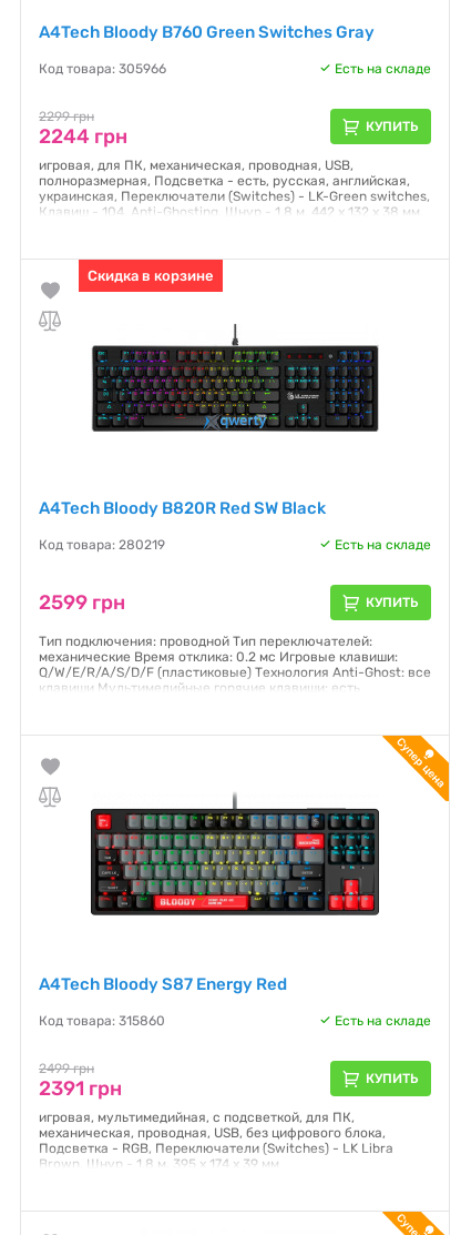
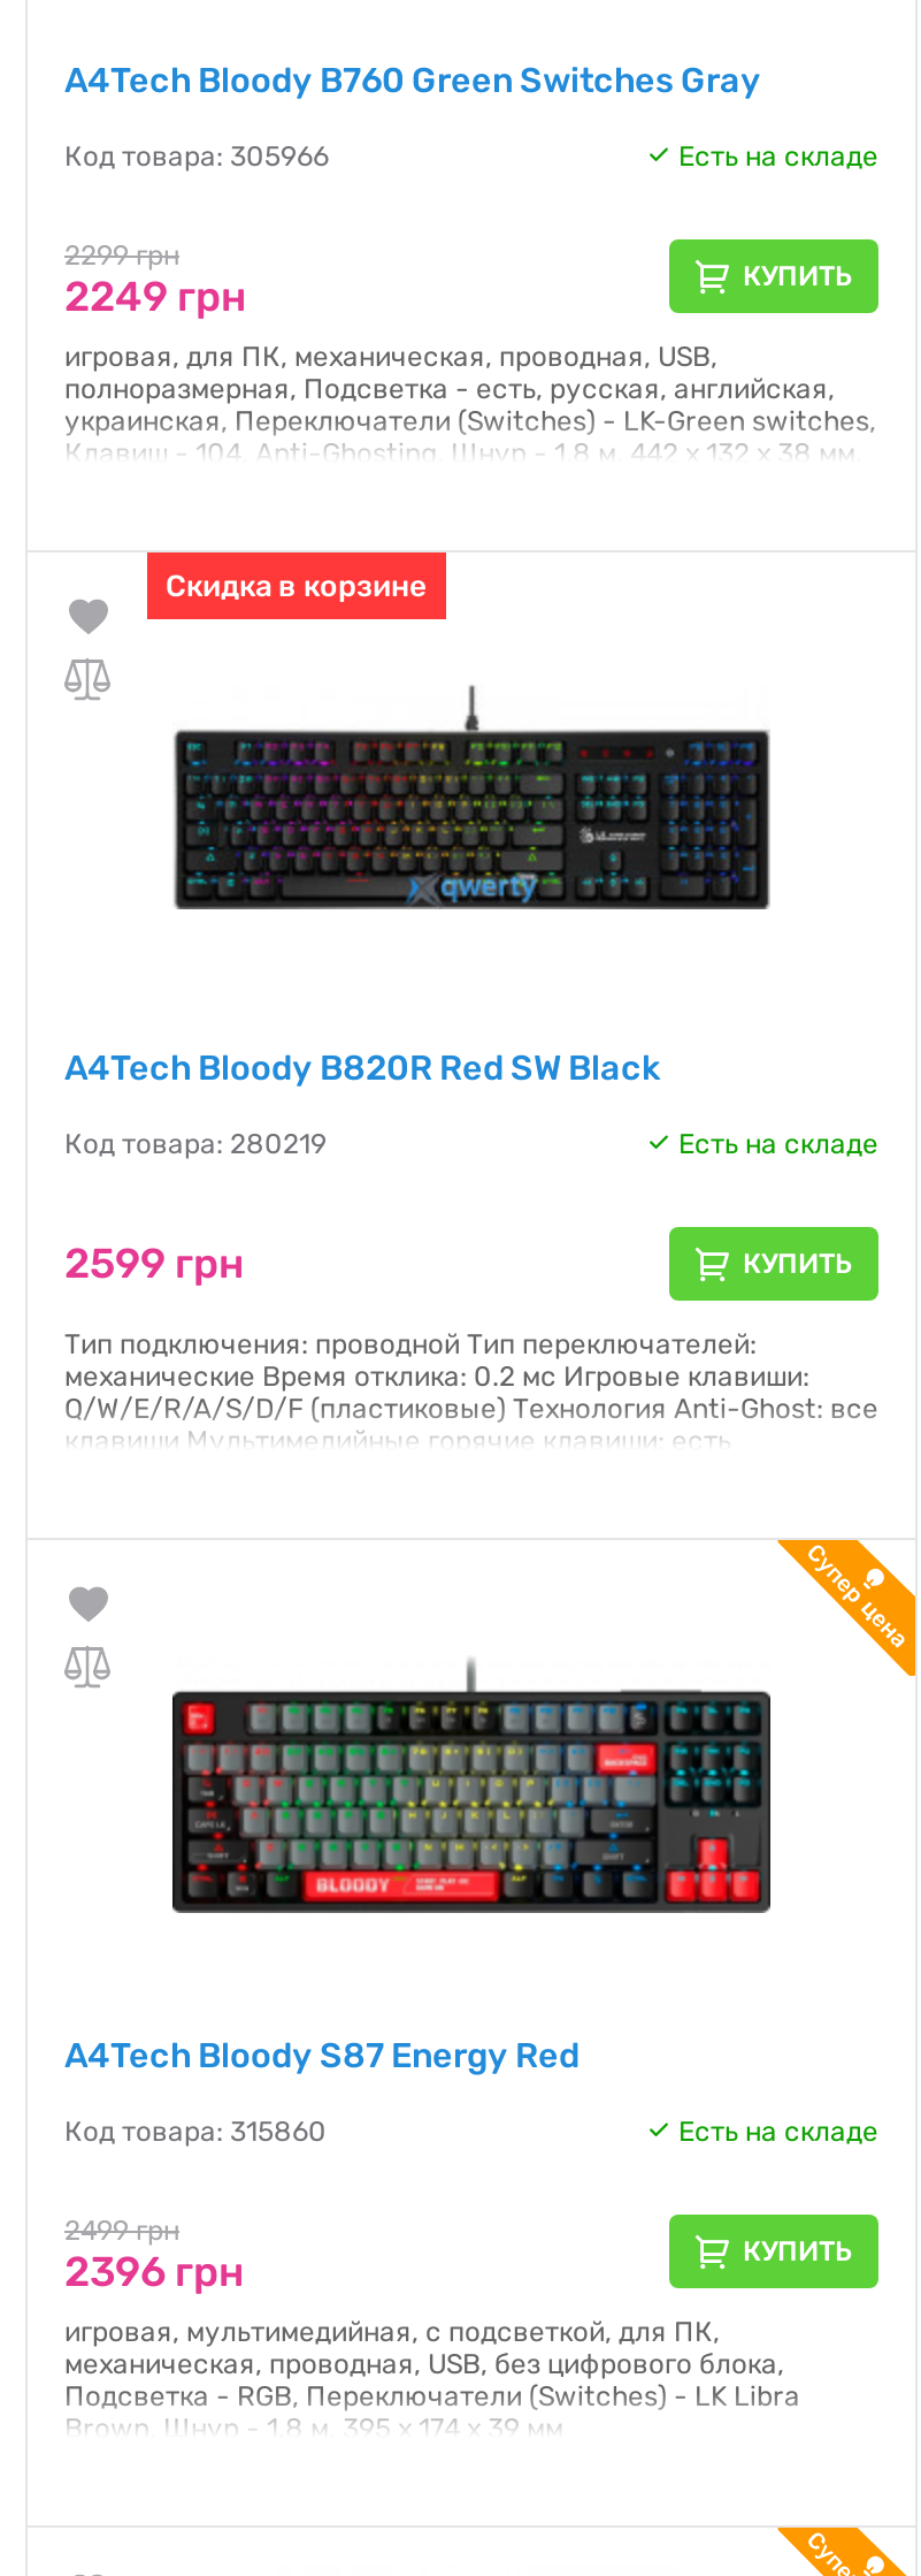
- 2244 грн
+ 2249 грн

- 2391 грн
+ 2396 грн
